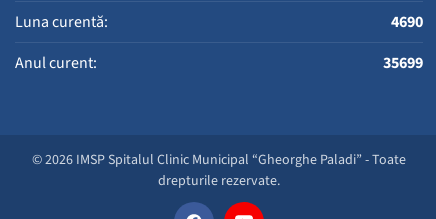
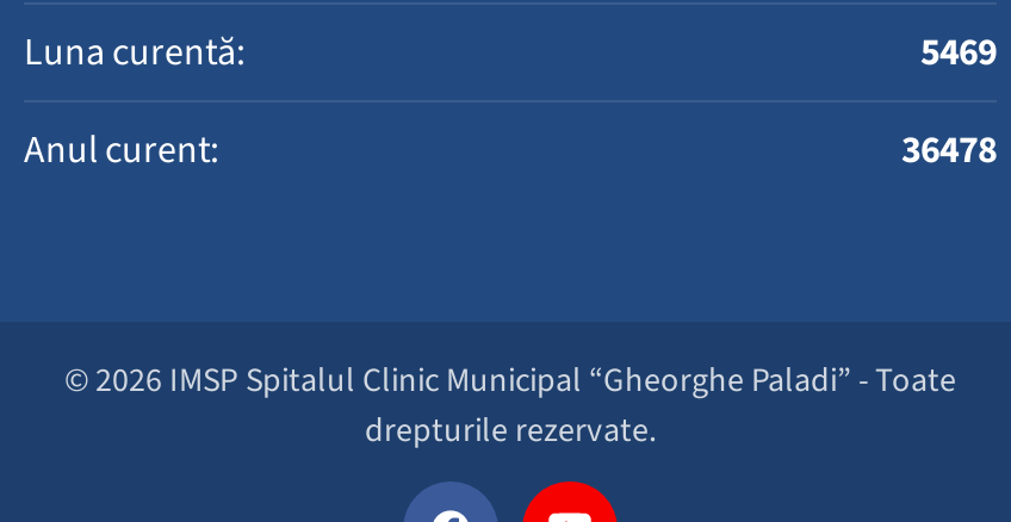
- 4690
+ 5469

- 35699
+ 36478
